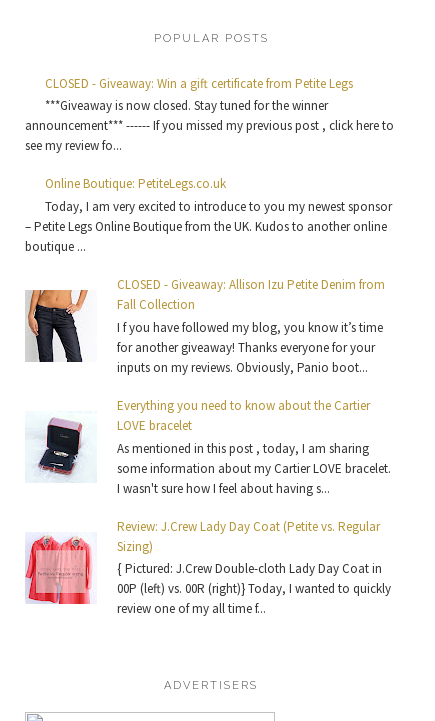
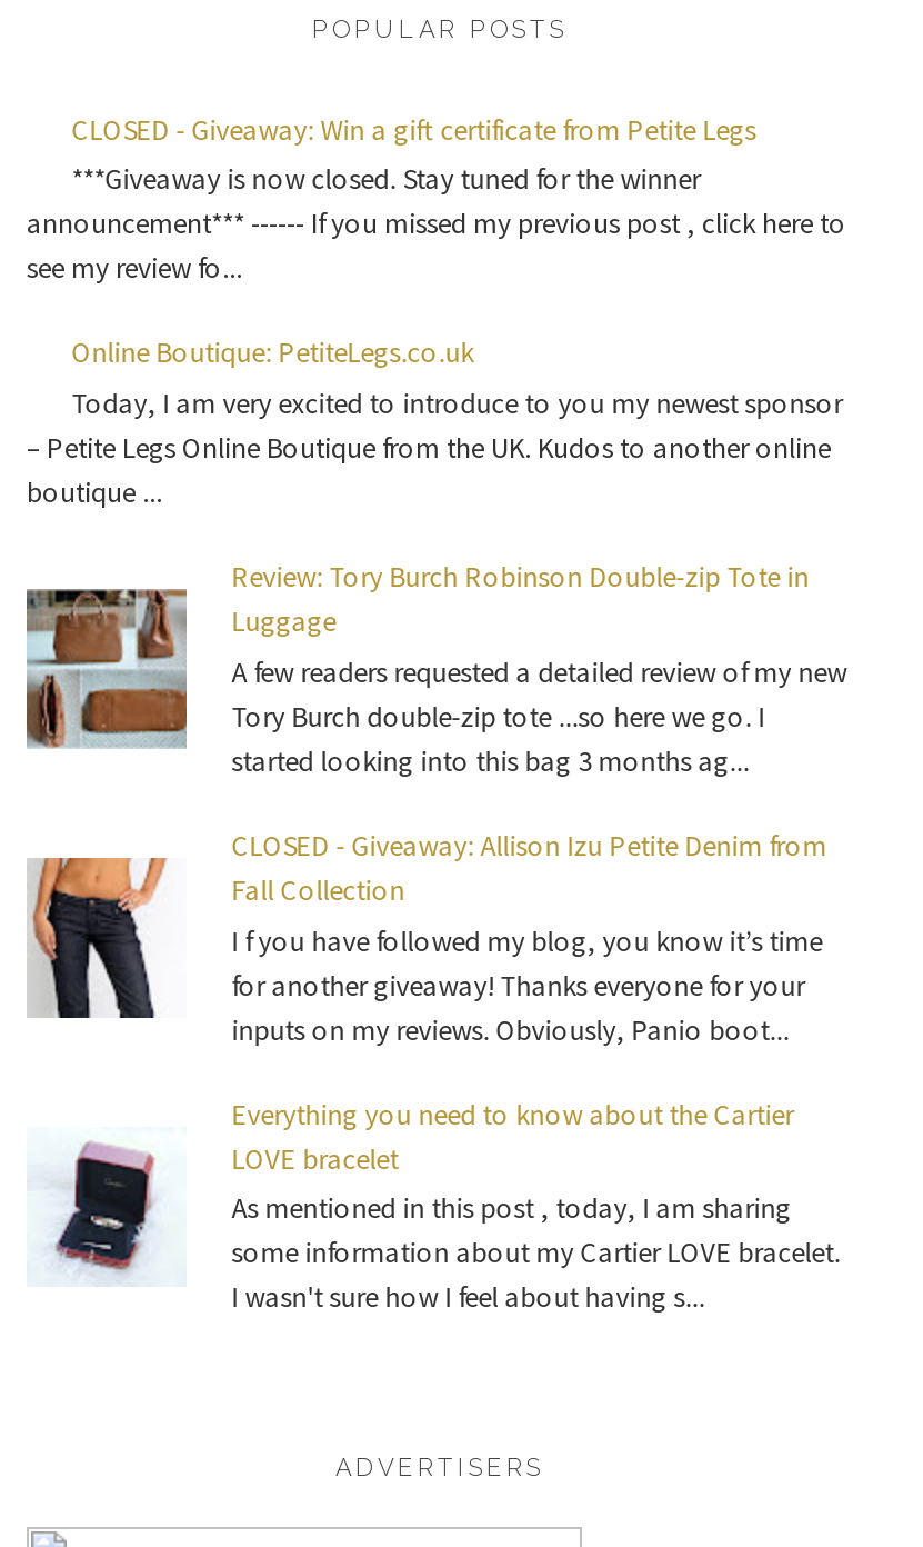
+ [image]
+ Review: Tory Burch Robinson Double-zip Tote in
+ Luggage
+ A few readers requested a detailed review of my new
+ Tory Burch double-zip tote ...so here we go. I
+ started looking into this bag 3 months ag...

moved down: [image] | CLOSED - Giveaway: Allison Izu Petite Denim from | Fall Collection | ... | some information about my Cartier LOVE bracelet. | I wasn't sure how I feel about having s...

- [image]
- Review: J.Crew Lady Day Coat (Petite vs. Regular
- Sizing)
- { Pictured: J.Crew Double-cloth Lady Day Coat in
- 00P (left) vs. 00R (right)} Today, I wanted to quickly
- review one of my all time f...
